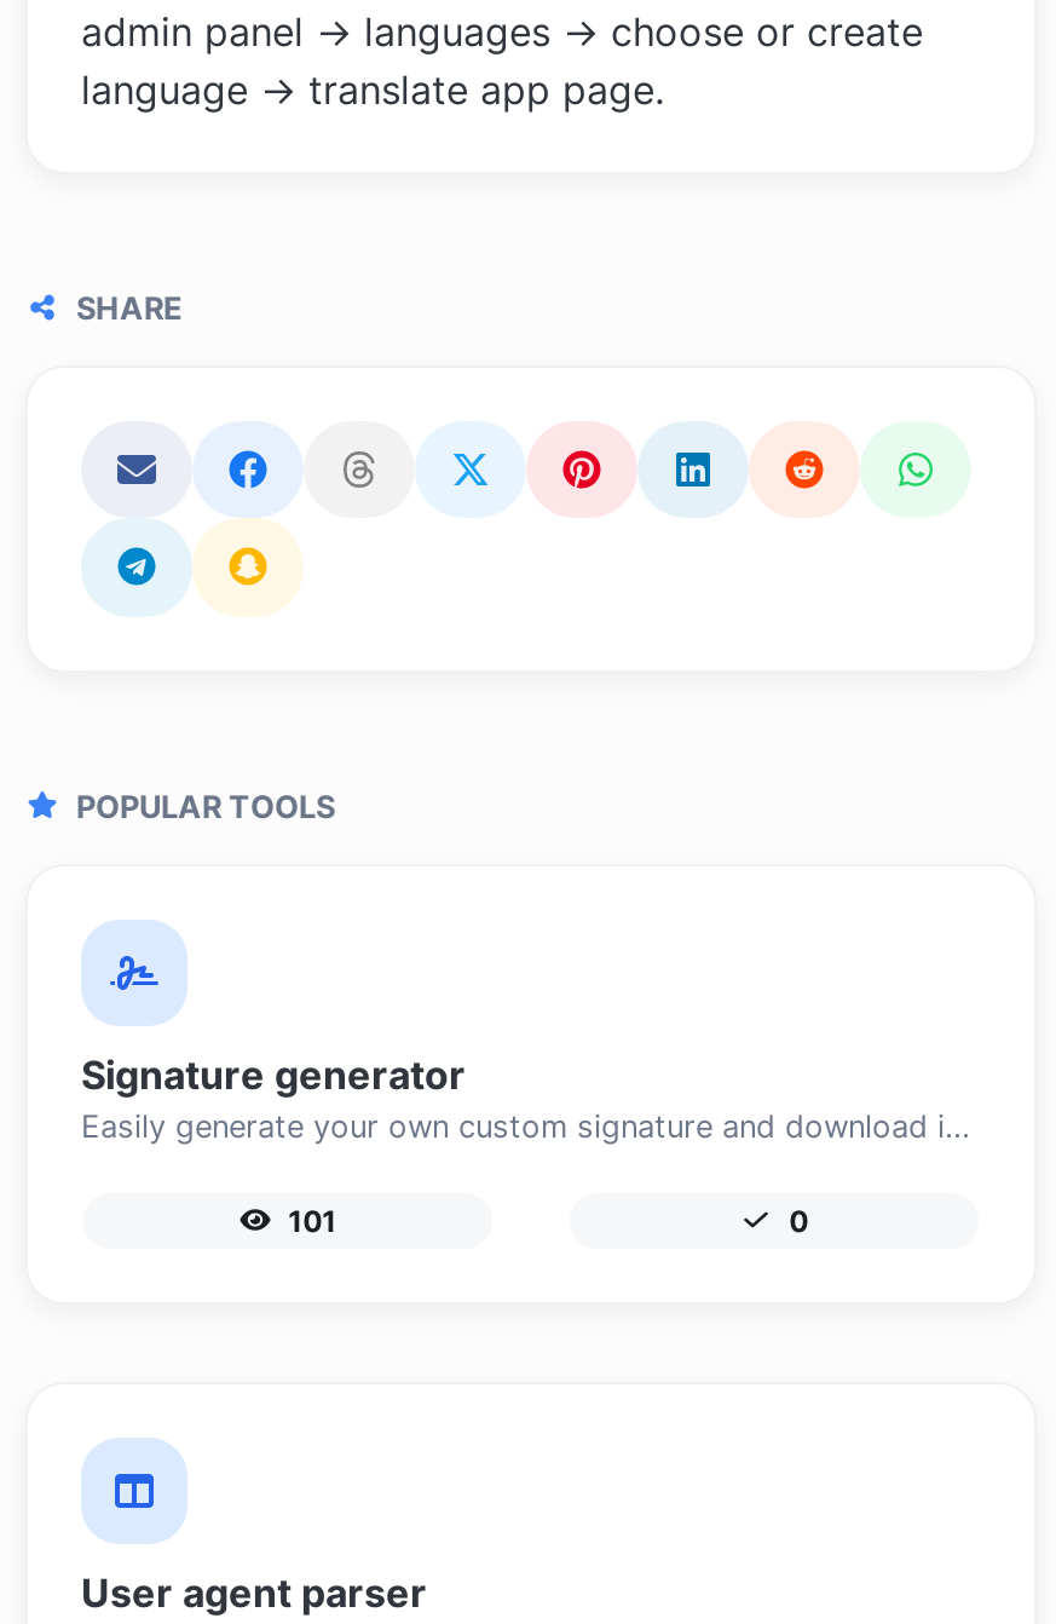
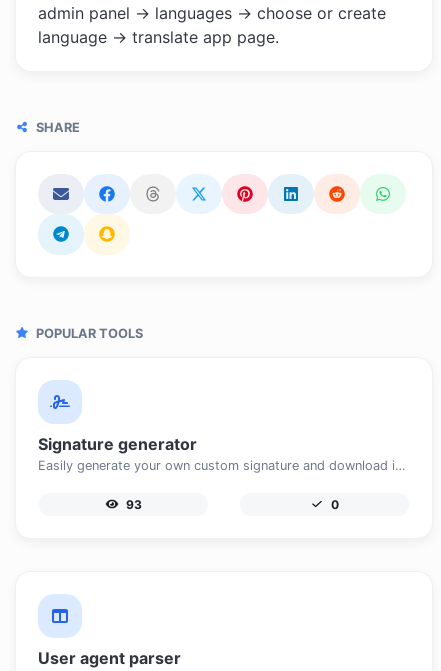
- 101
+ 93
